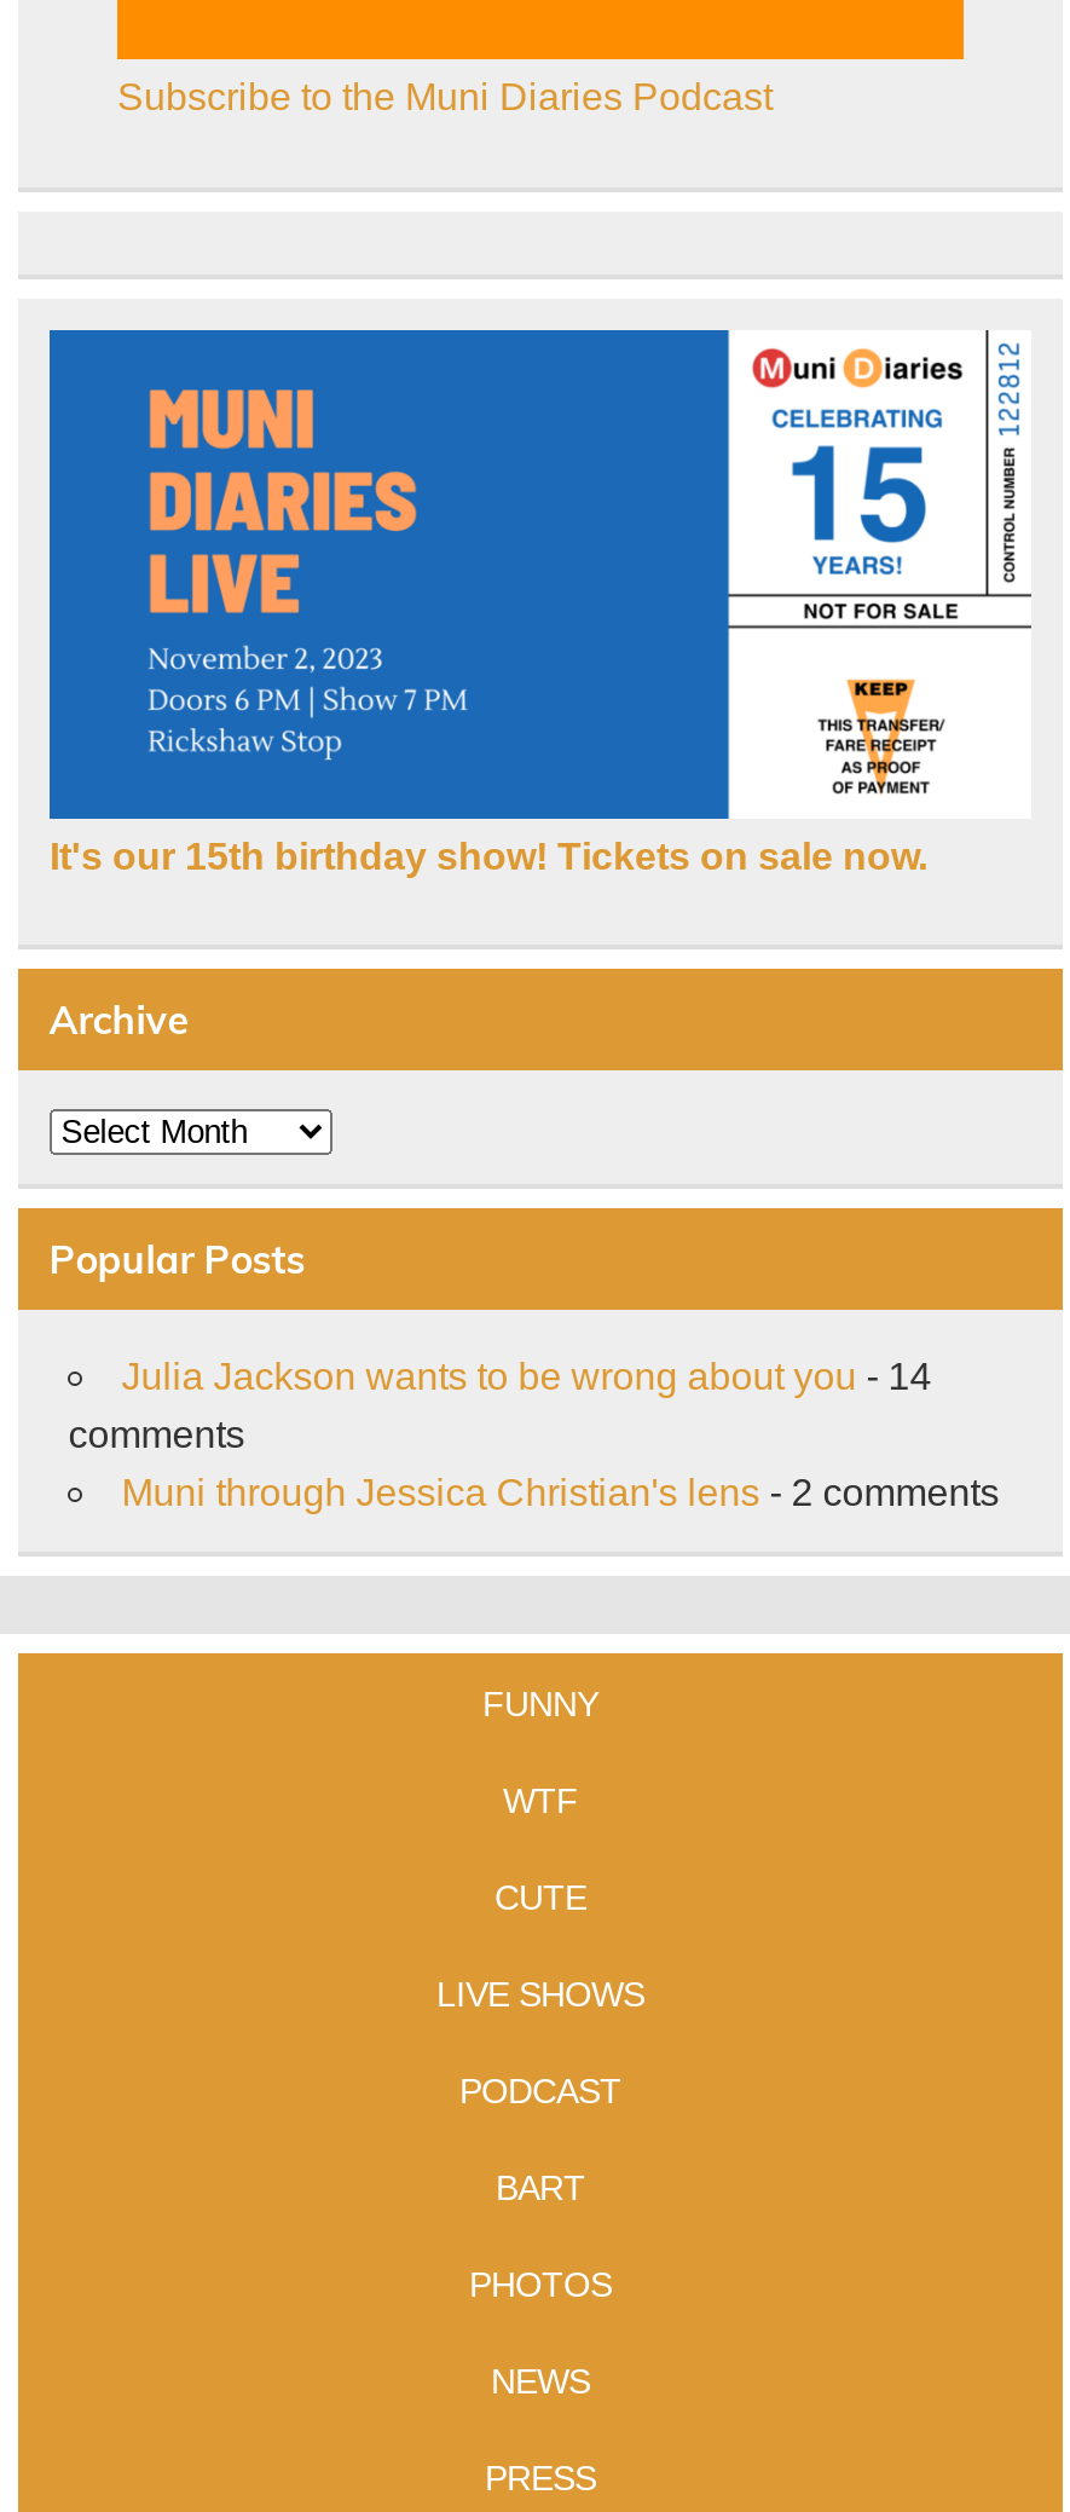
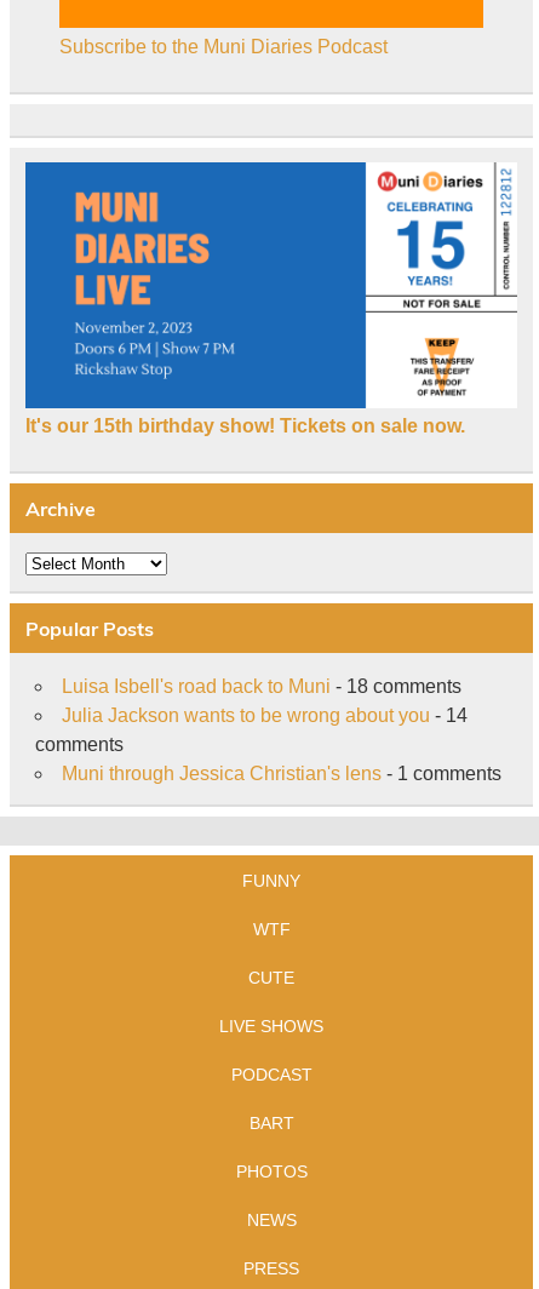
+ Luisa Isbell's road back to Muni - 18 comments

- Muni through Jessica Christian's lens - 2 comments
+ Muni through Jessica Christian's lens - 1 comments
